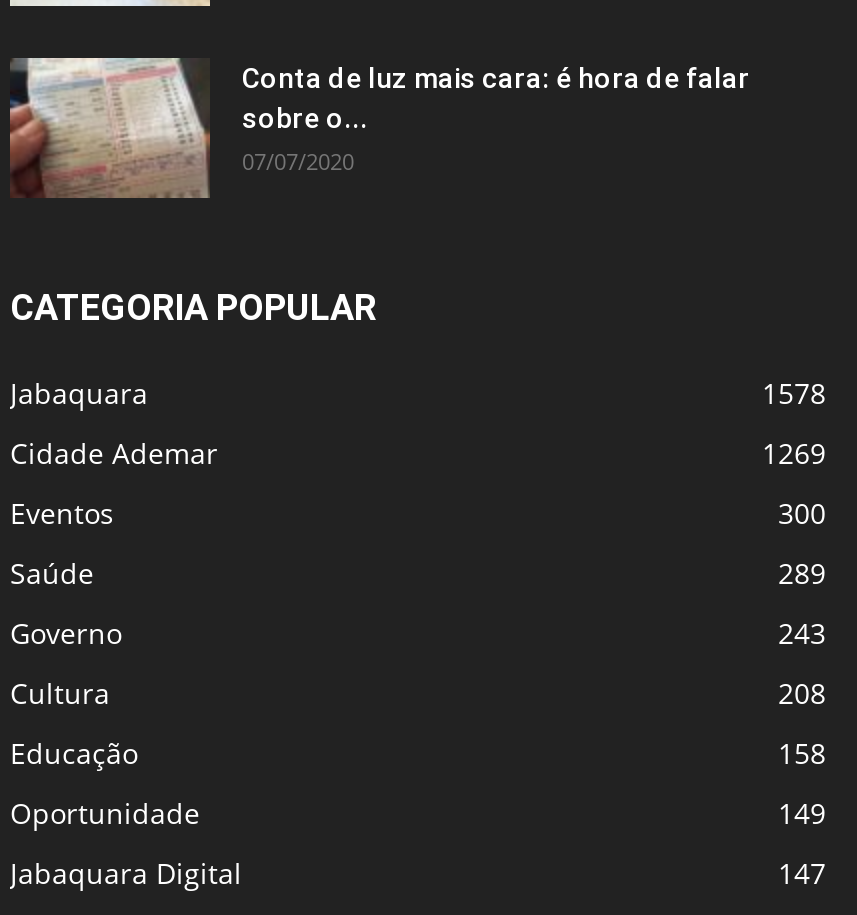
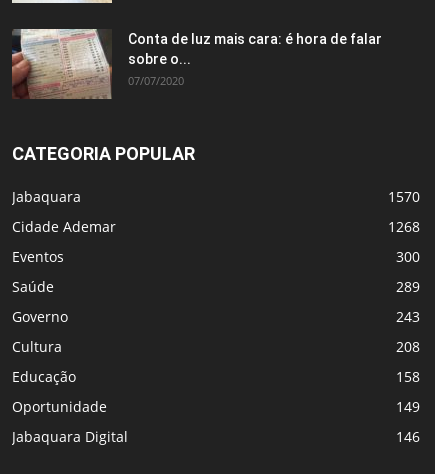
- 1578
+ 1570

- 1269
+ 1268

- 147
+ 146
